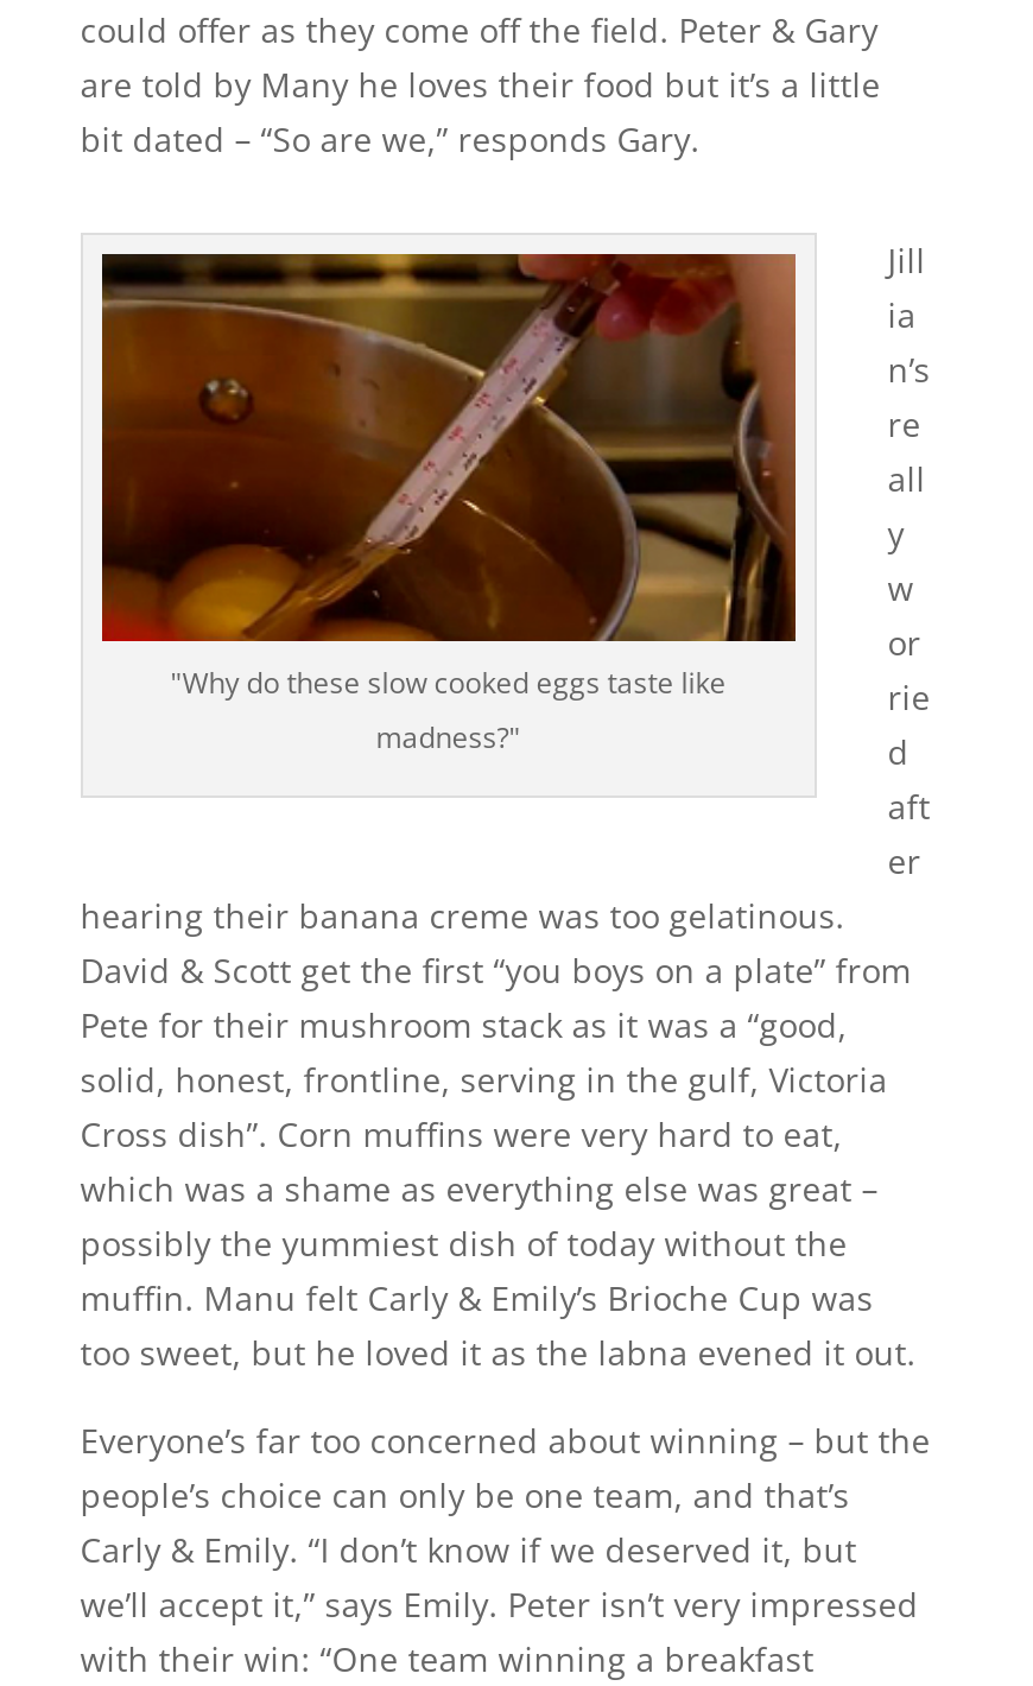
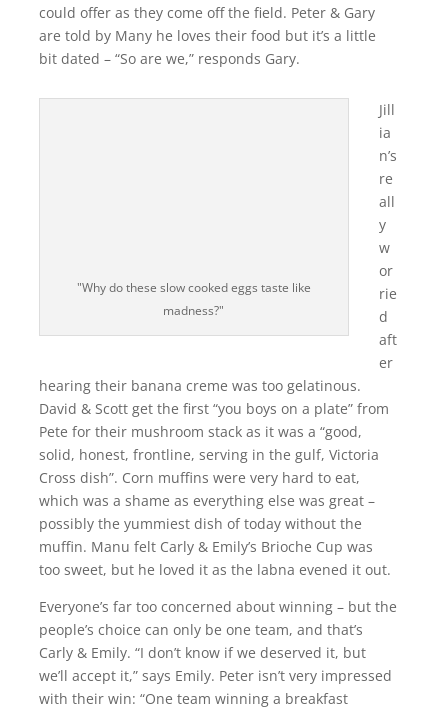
- [image]
